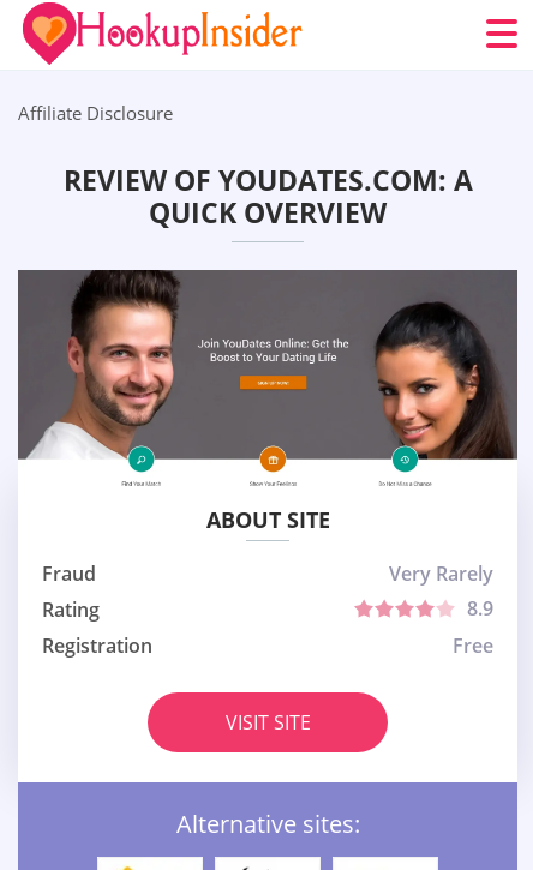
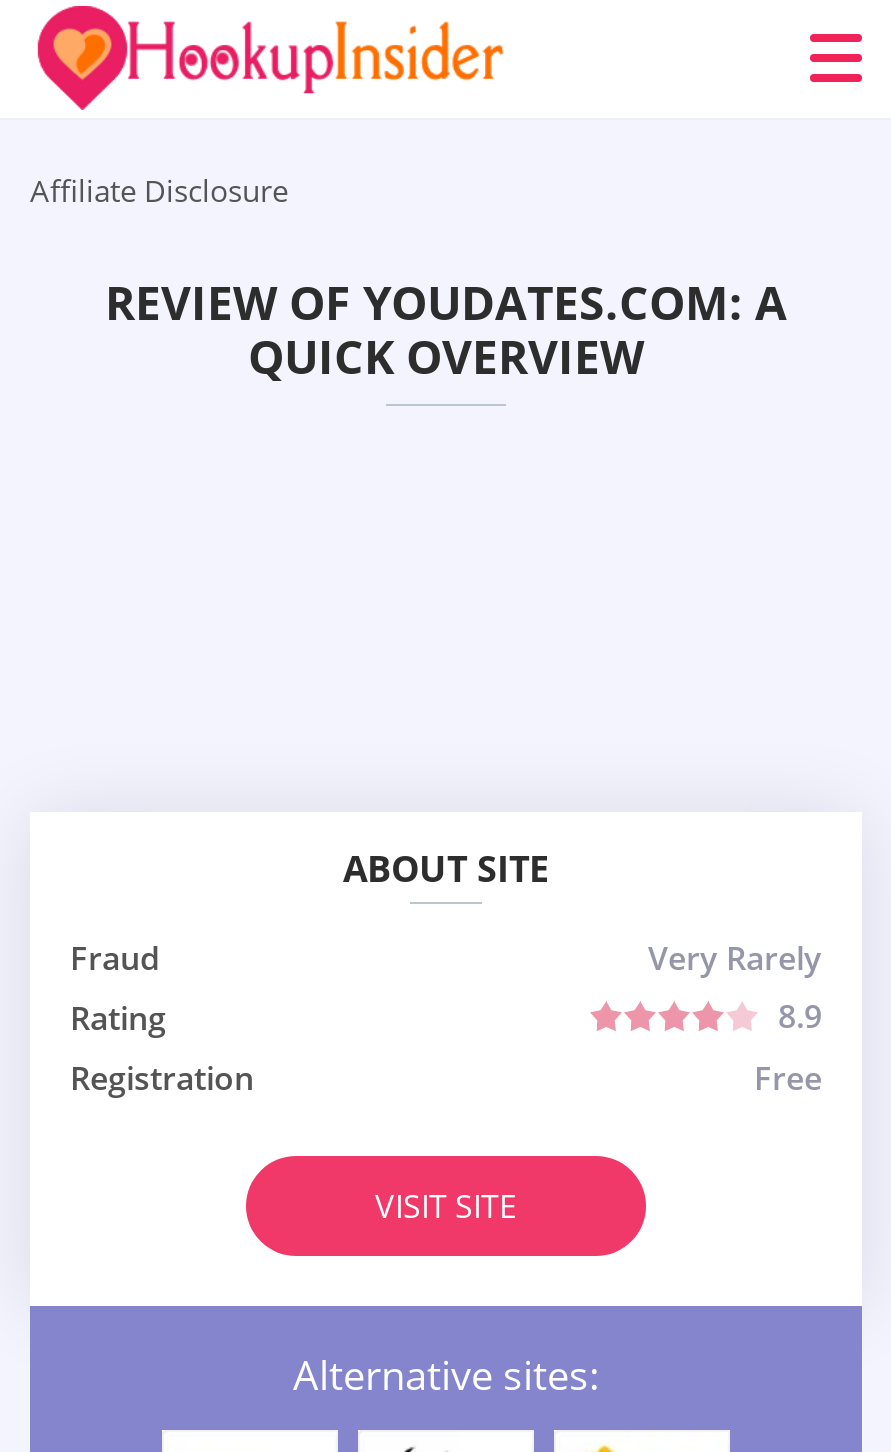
- [image]
